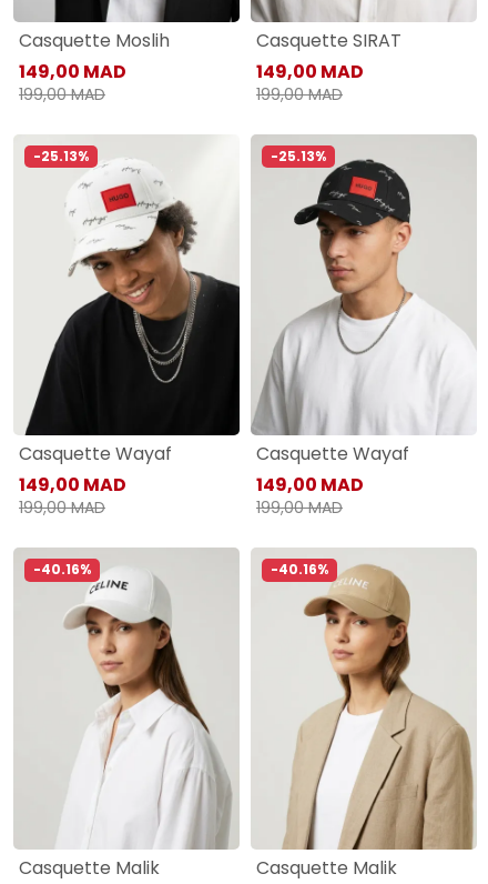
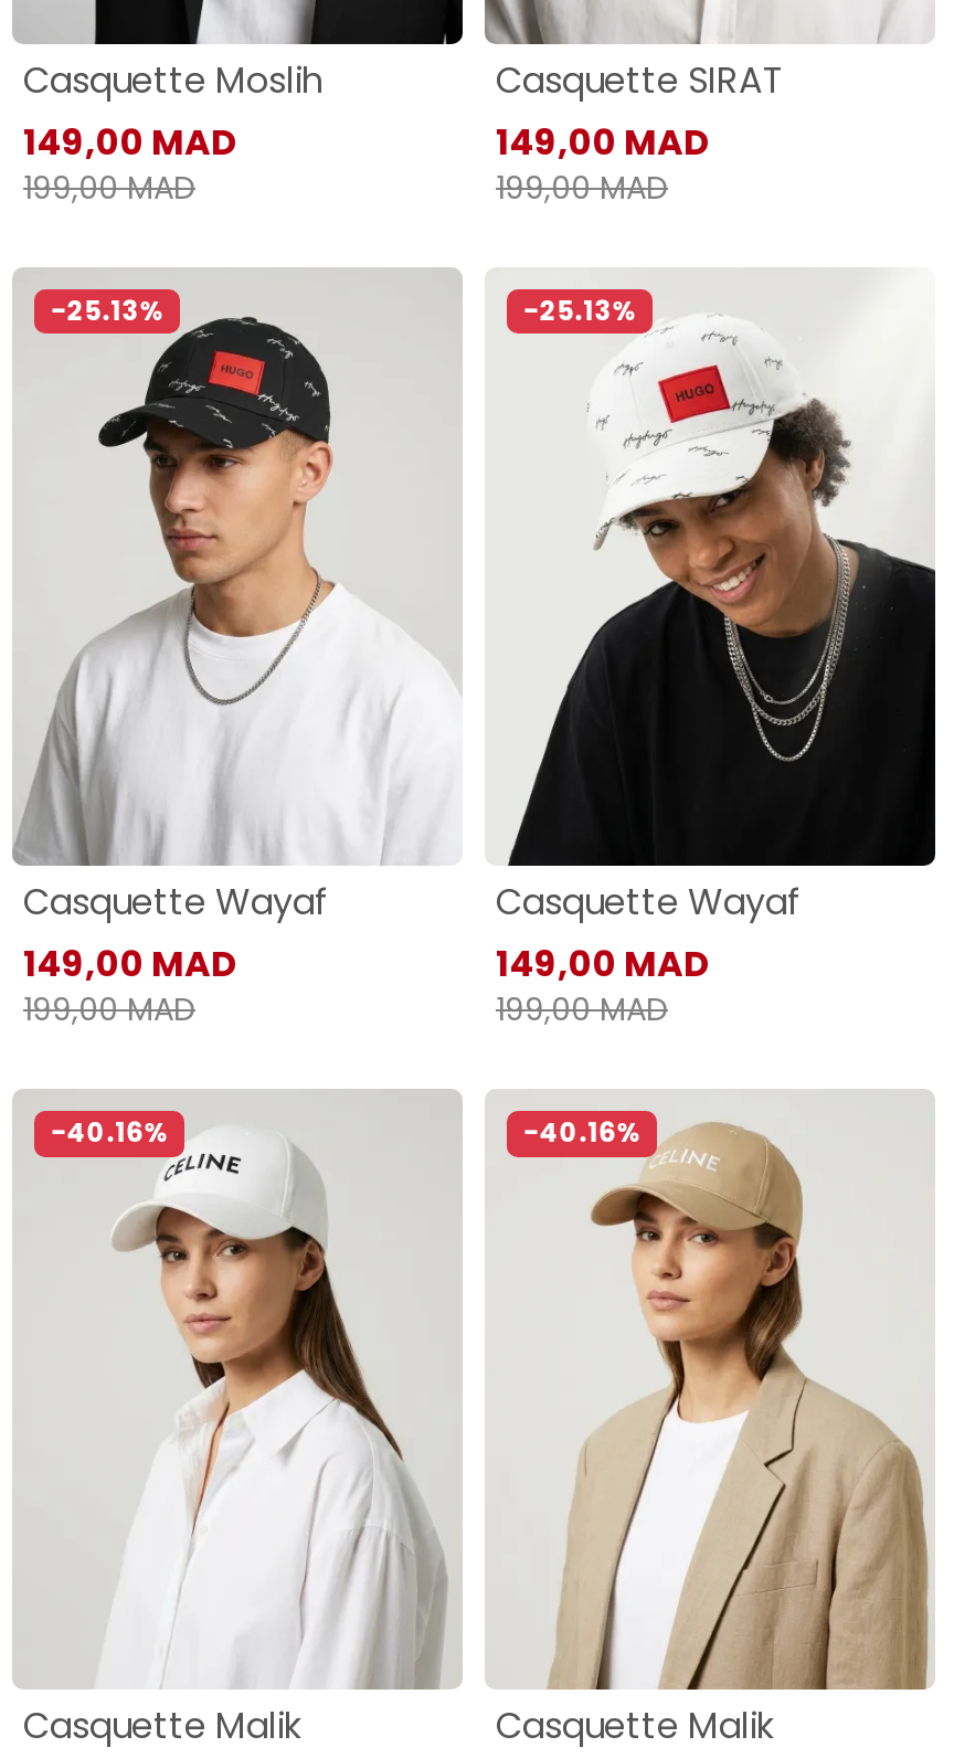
- [image]
+ [image]

- [image]
+ [image]
